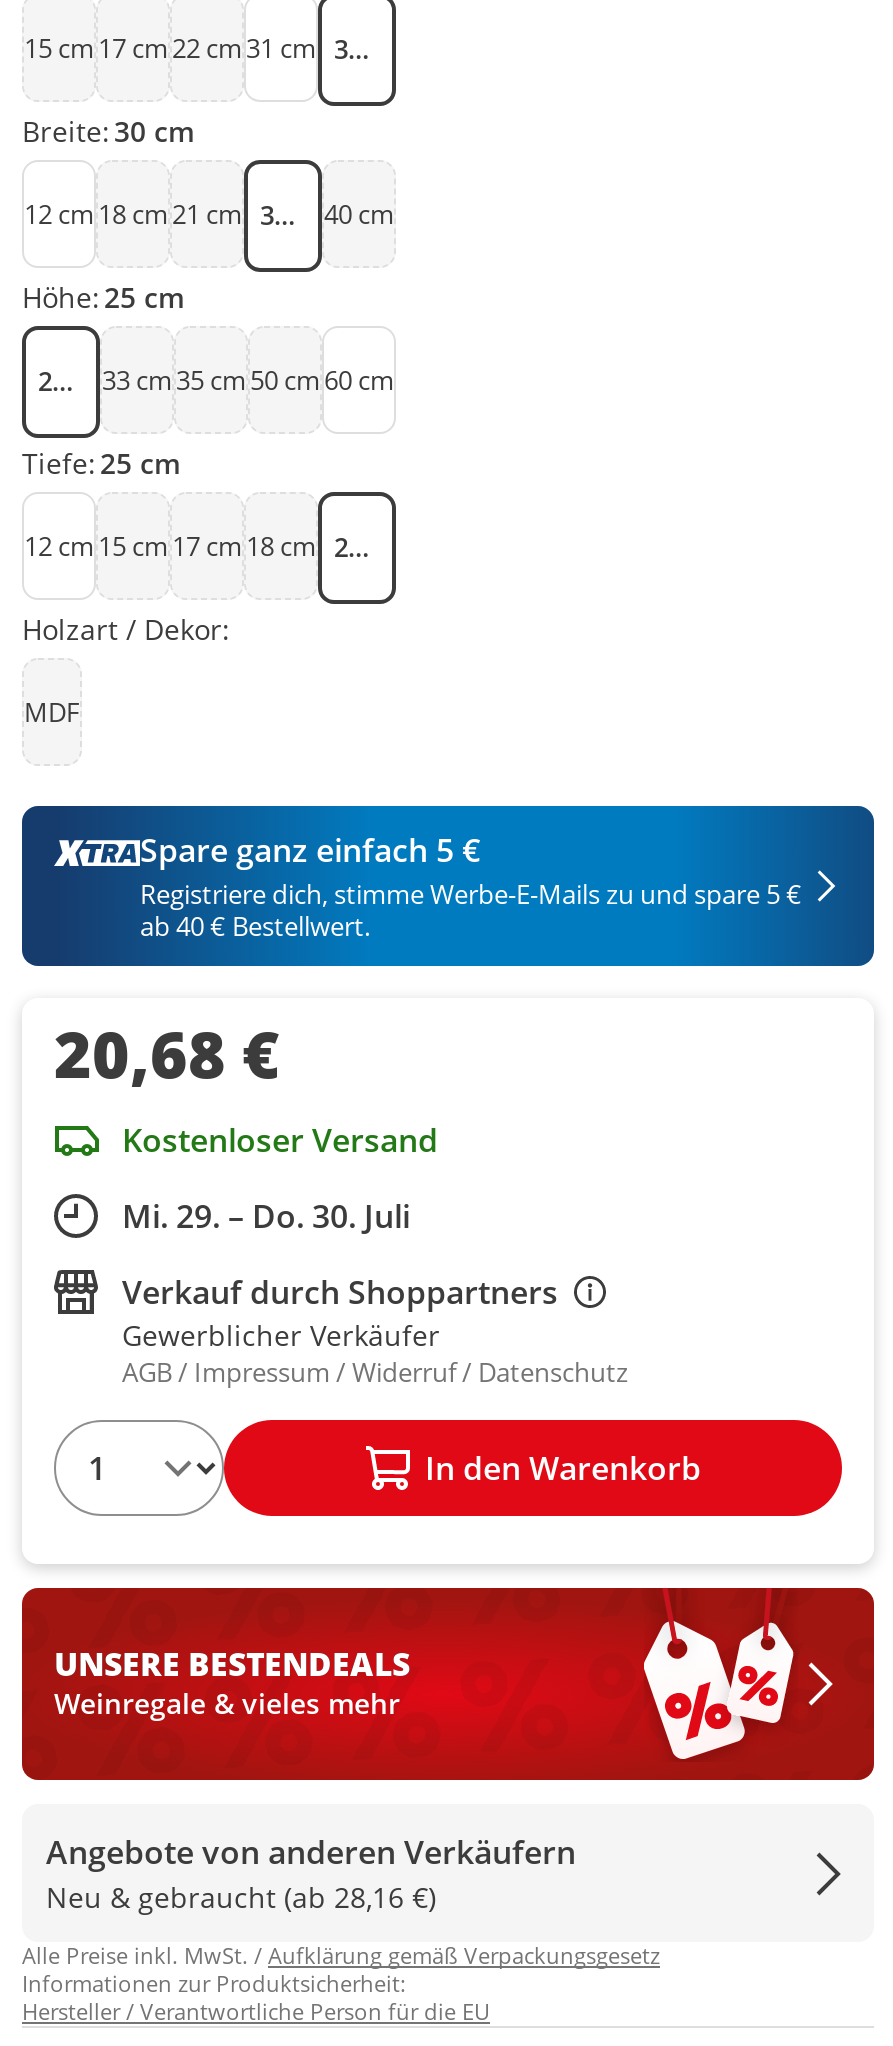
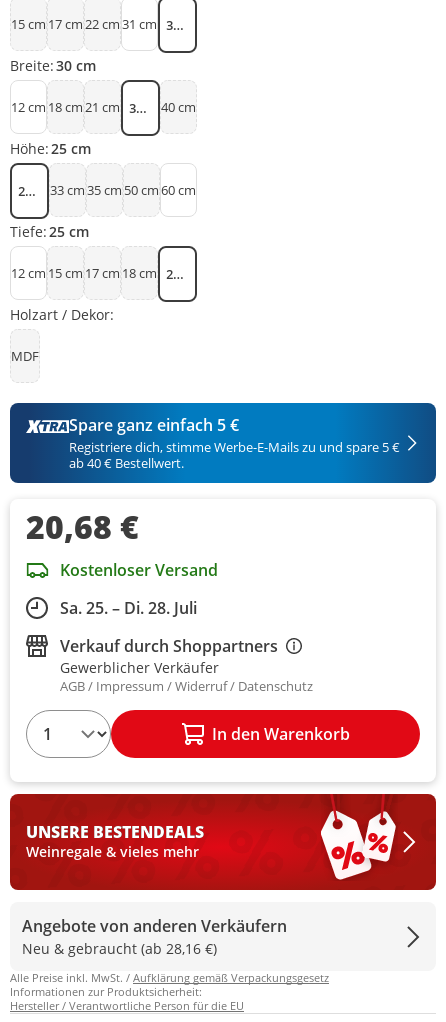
- Mi. 29. – Do. 30. Juli
+ Sa. 25. – Di. 28. Juli
